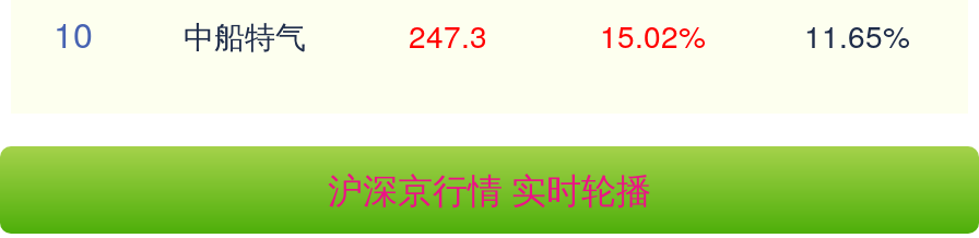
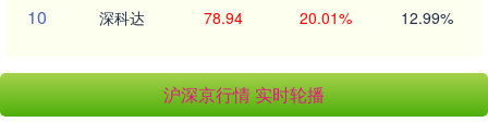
- 中船特气
- 247.3
- 15.02%
- 11.65%
+ 深科达
+ 78.94
+ 20.01%
+ 12.99%
